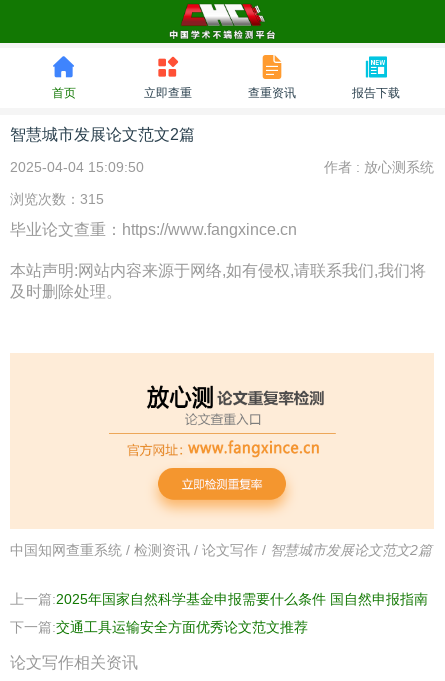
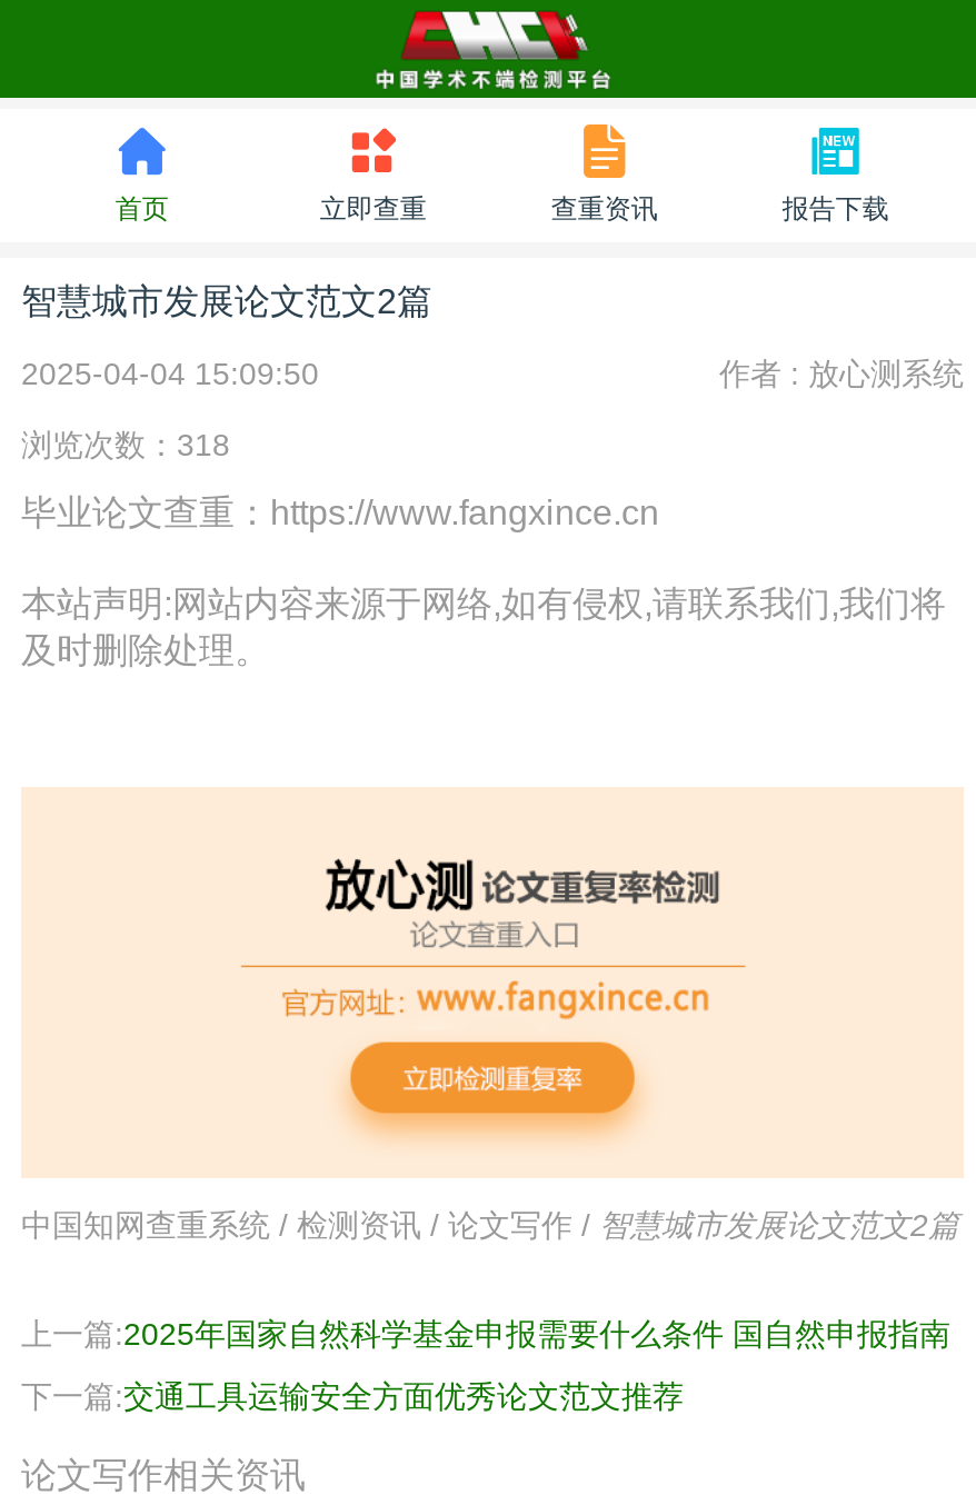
- 浏览次数：315
+ 浏览次数：318
